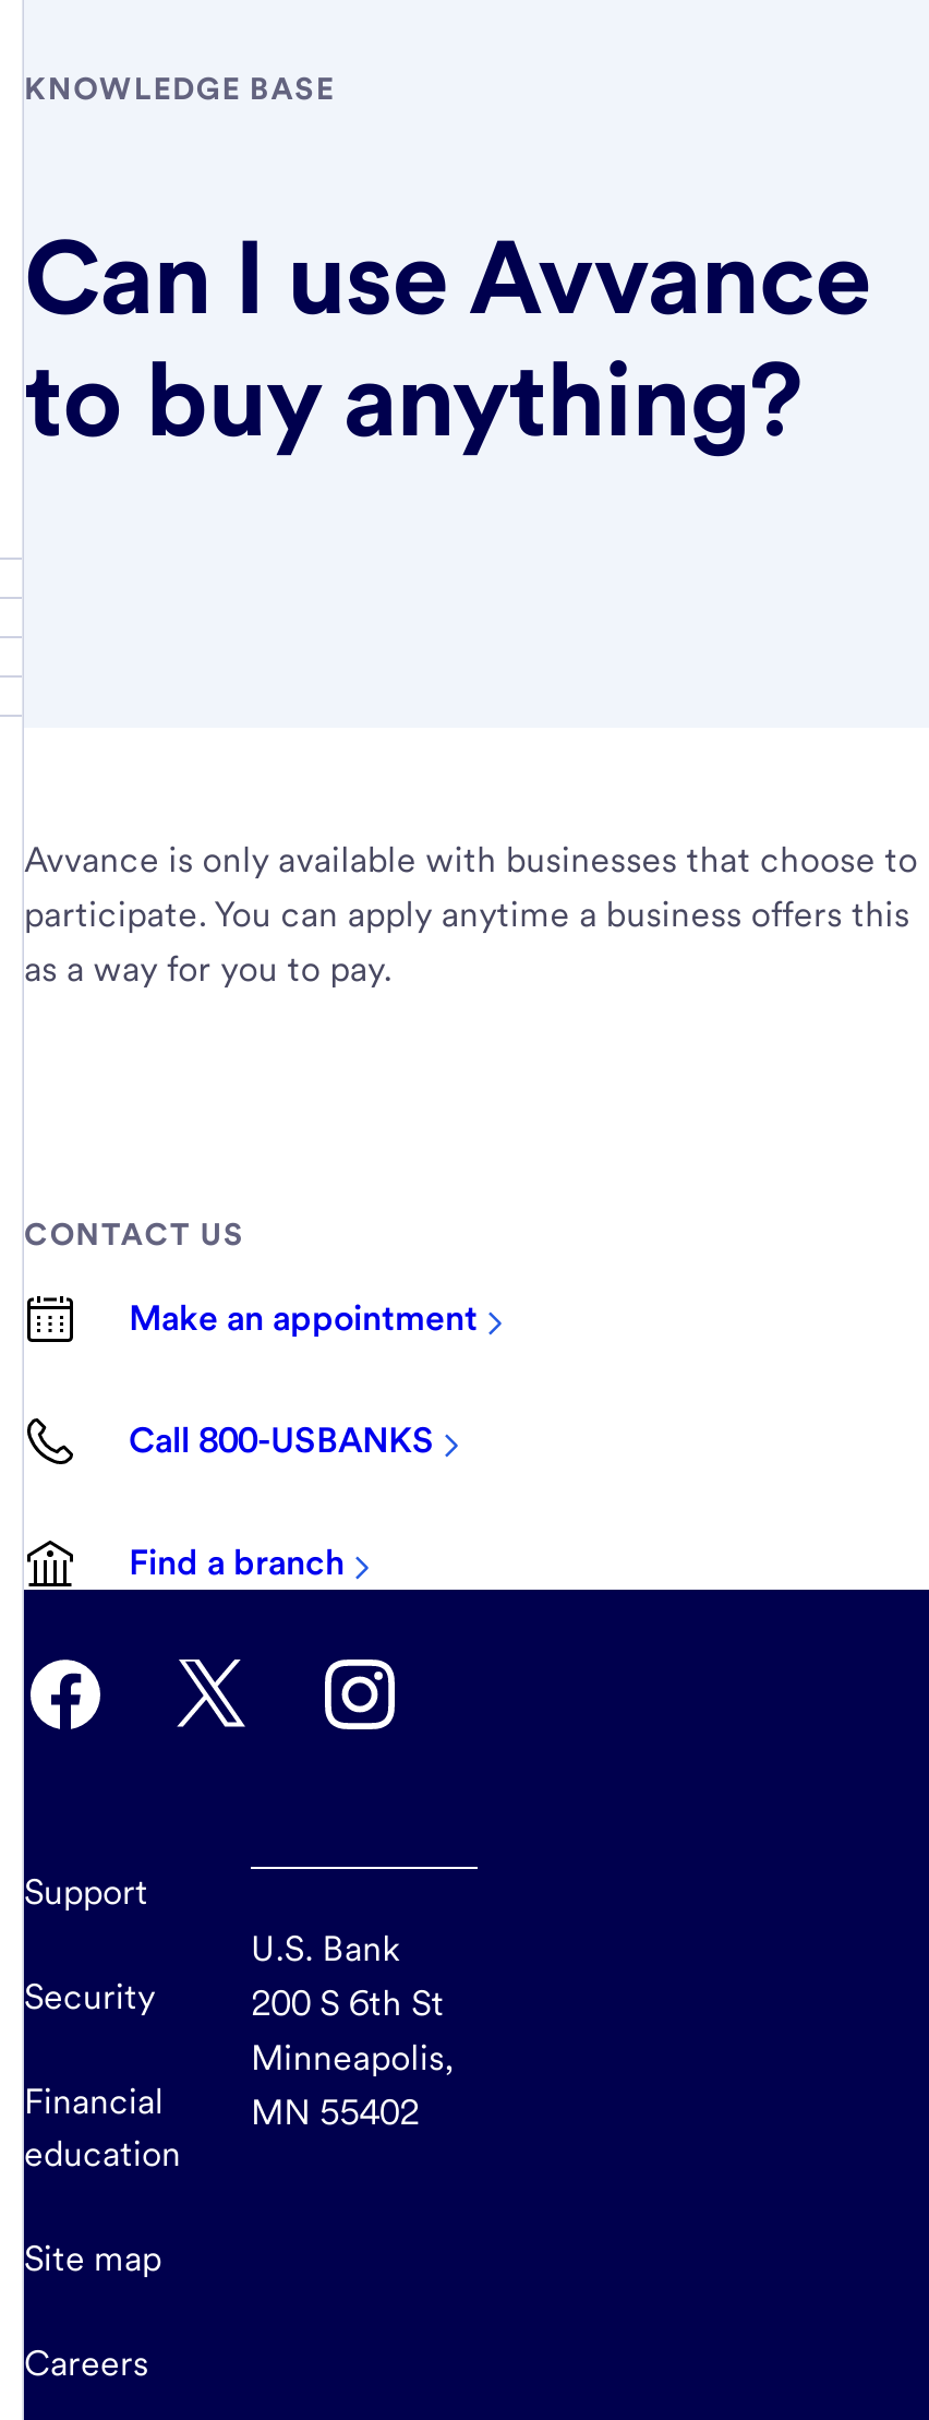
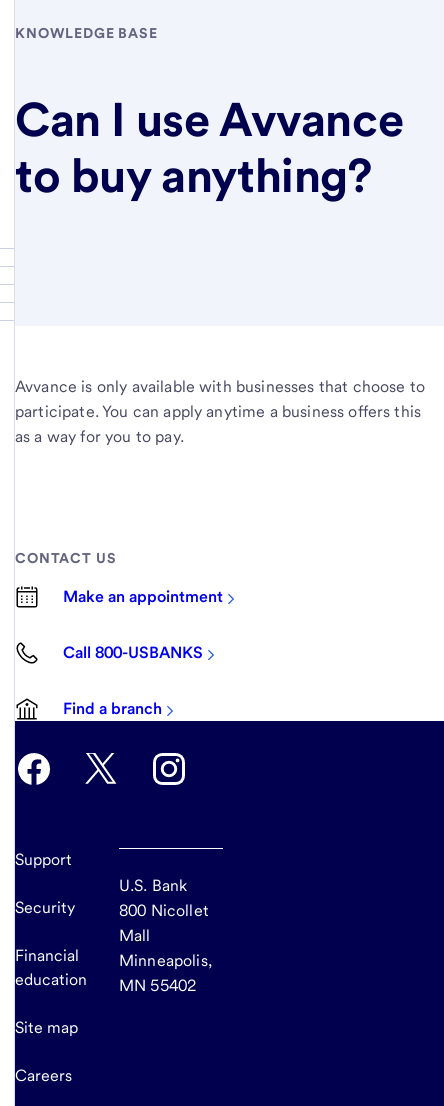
- 200 S 6th St
+ 800 Nicollet
+ Mall

moved down: Minneapolis, | MN 55402
